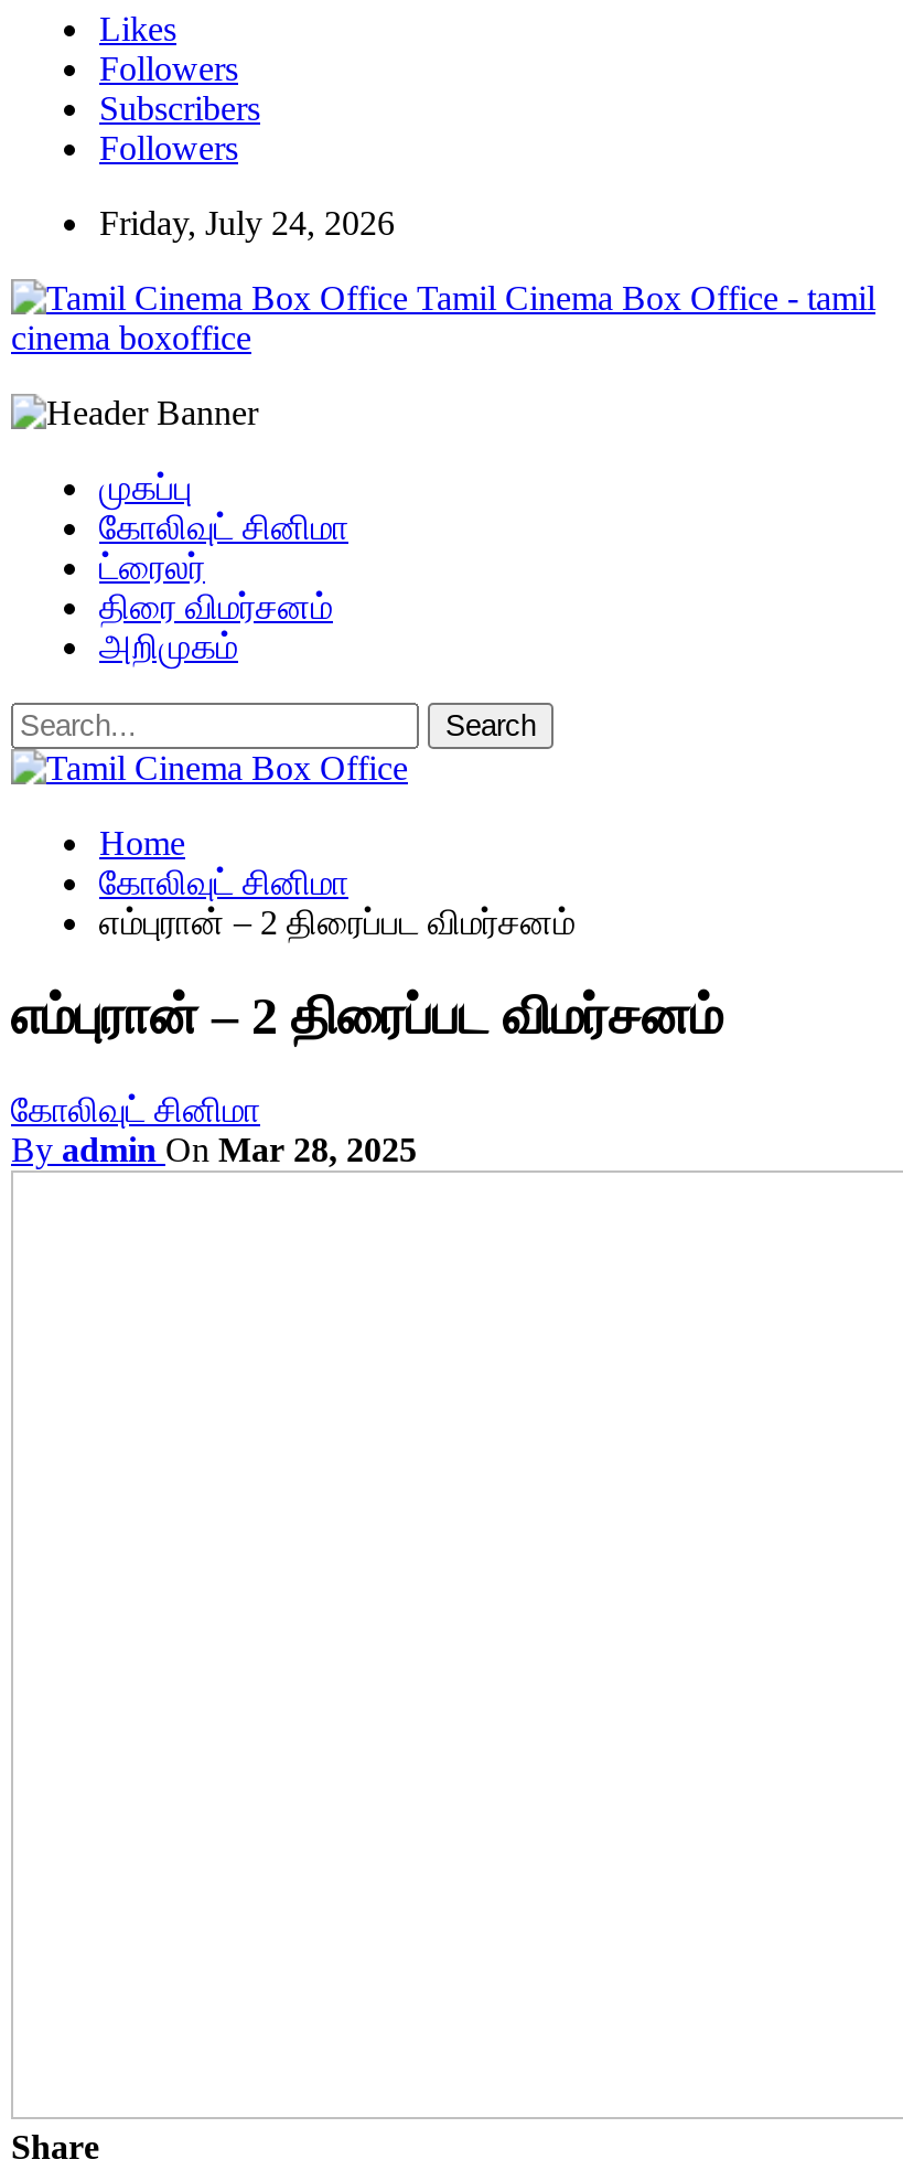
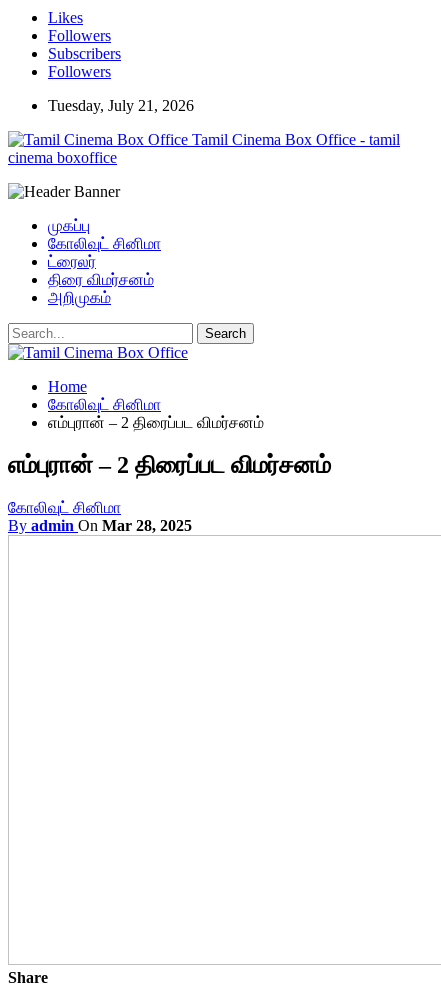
- Friday, July 24, 2026
+ Tuesday, July 21, 2026
